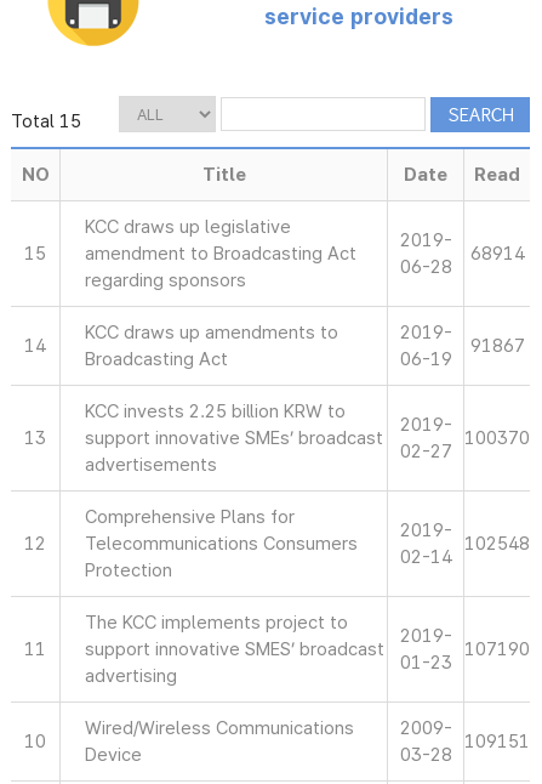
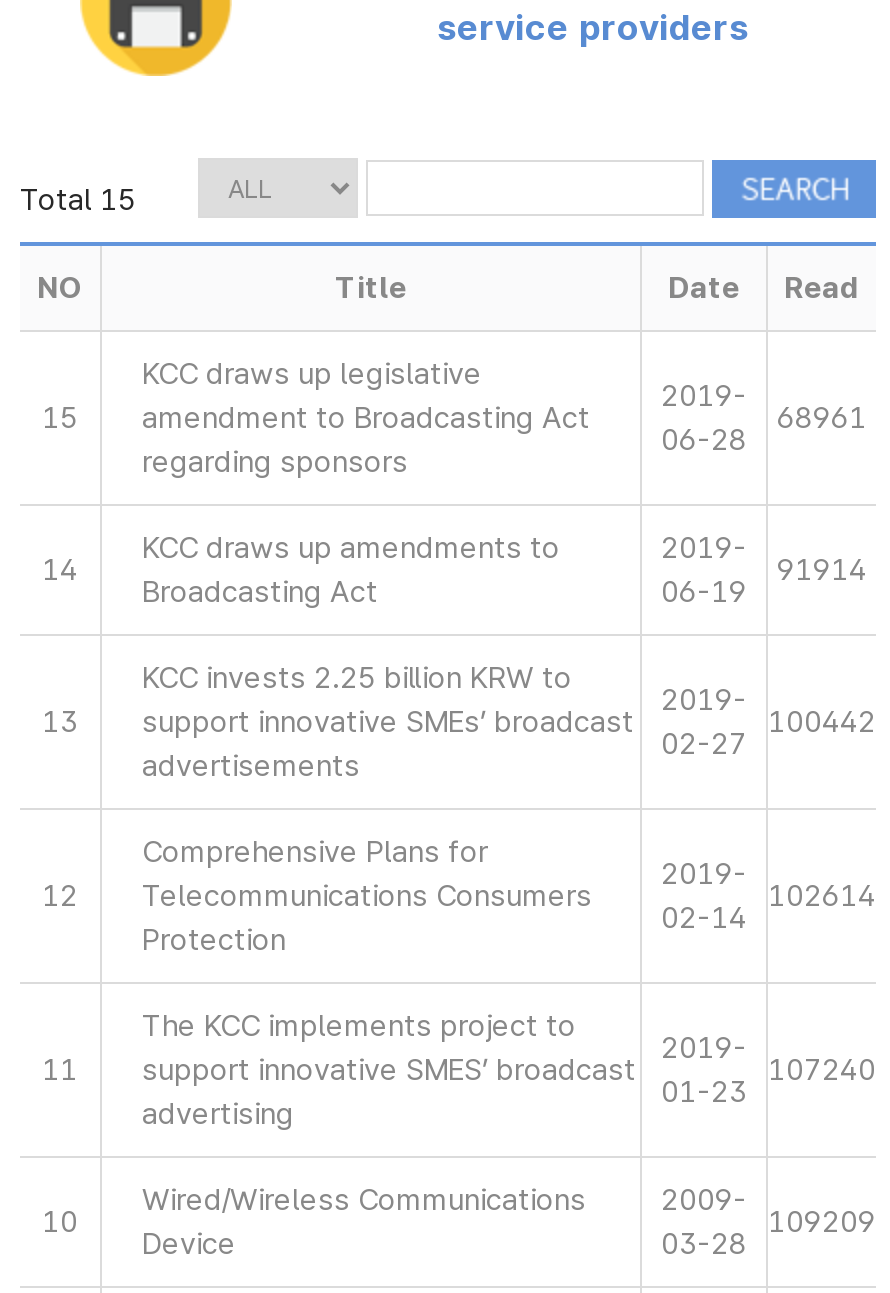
- 68914
+ 68961

- 91867
+ 91914

- 100370
+ 100442

- 102548
+ 102614

- 107190
+ 107240

- 109151
+ 109209
